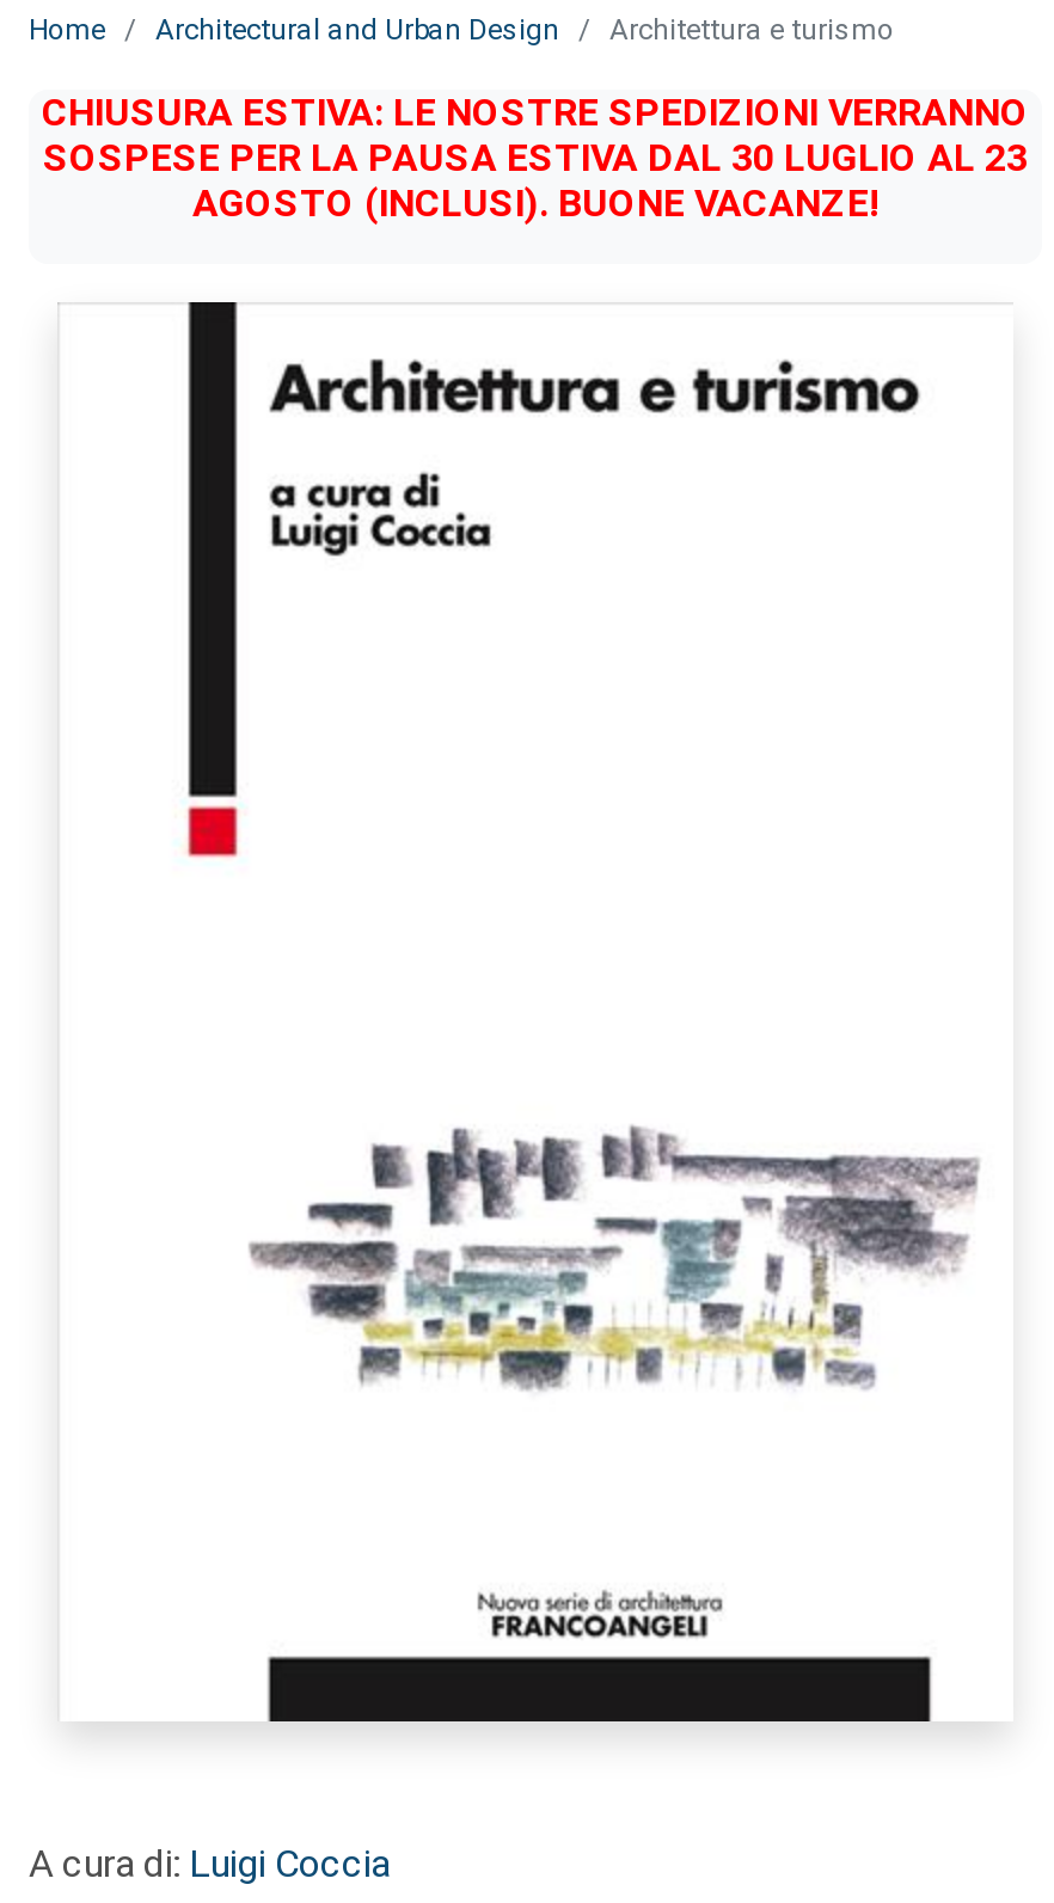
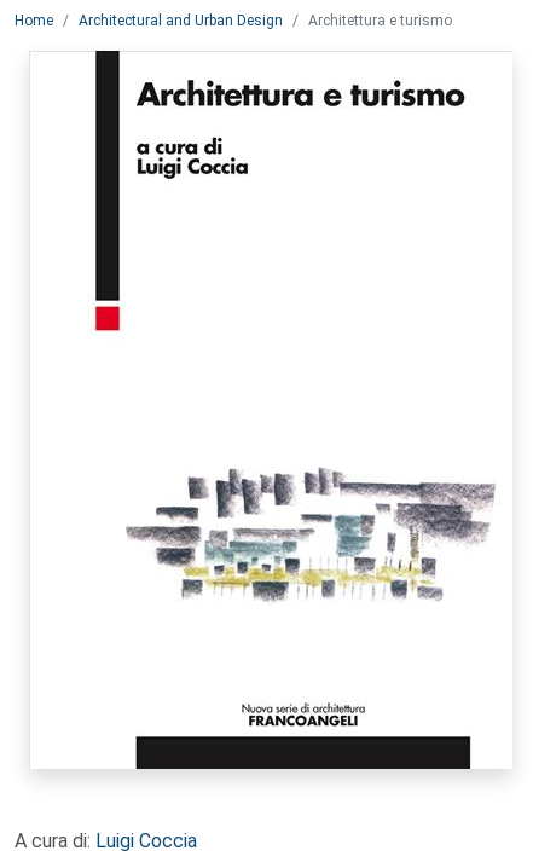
- CHIUSURA ESTIVA: LE NOSTRE SPEDIZIONI VERRANNO
- SOSPESE PER LA PAUSA ESTIVA DAL 30 LUGLIO AL 23
- AGOSTO (INCLUSI). BUONE VACANZE!
